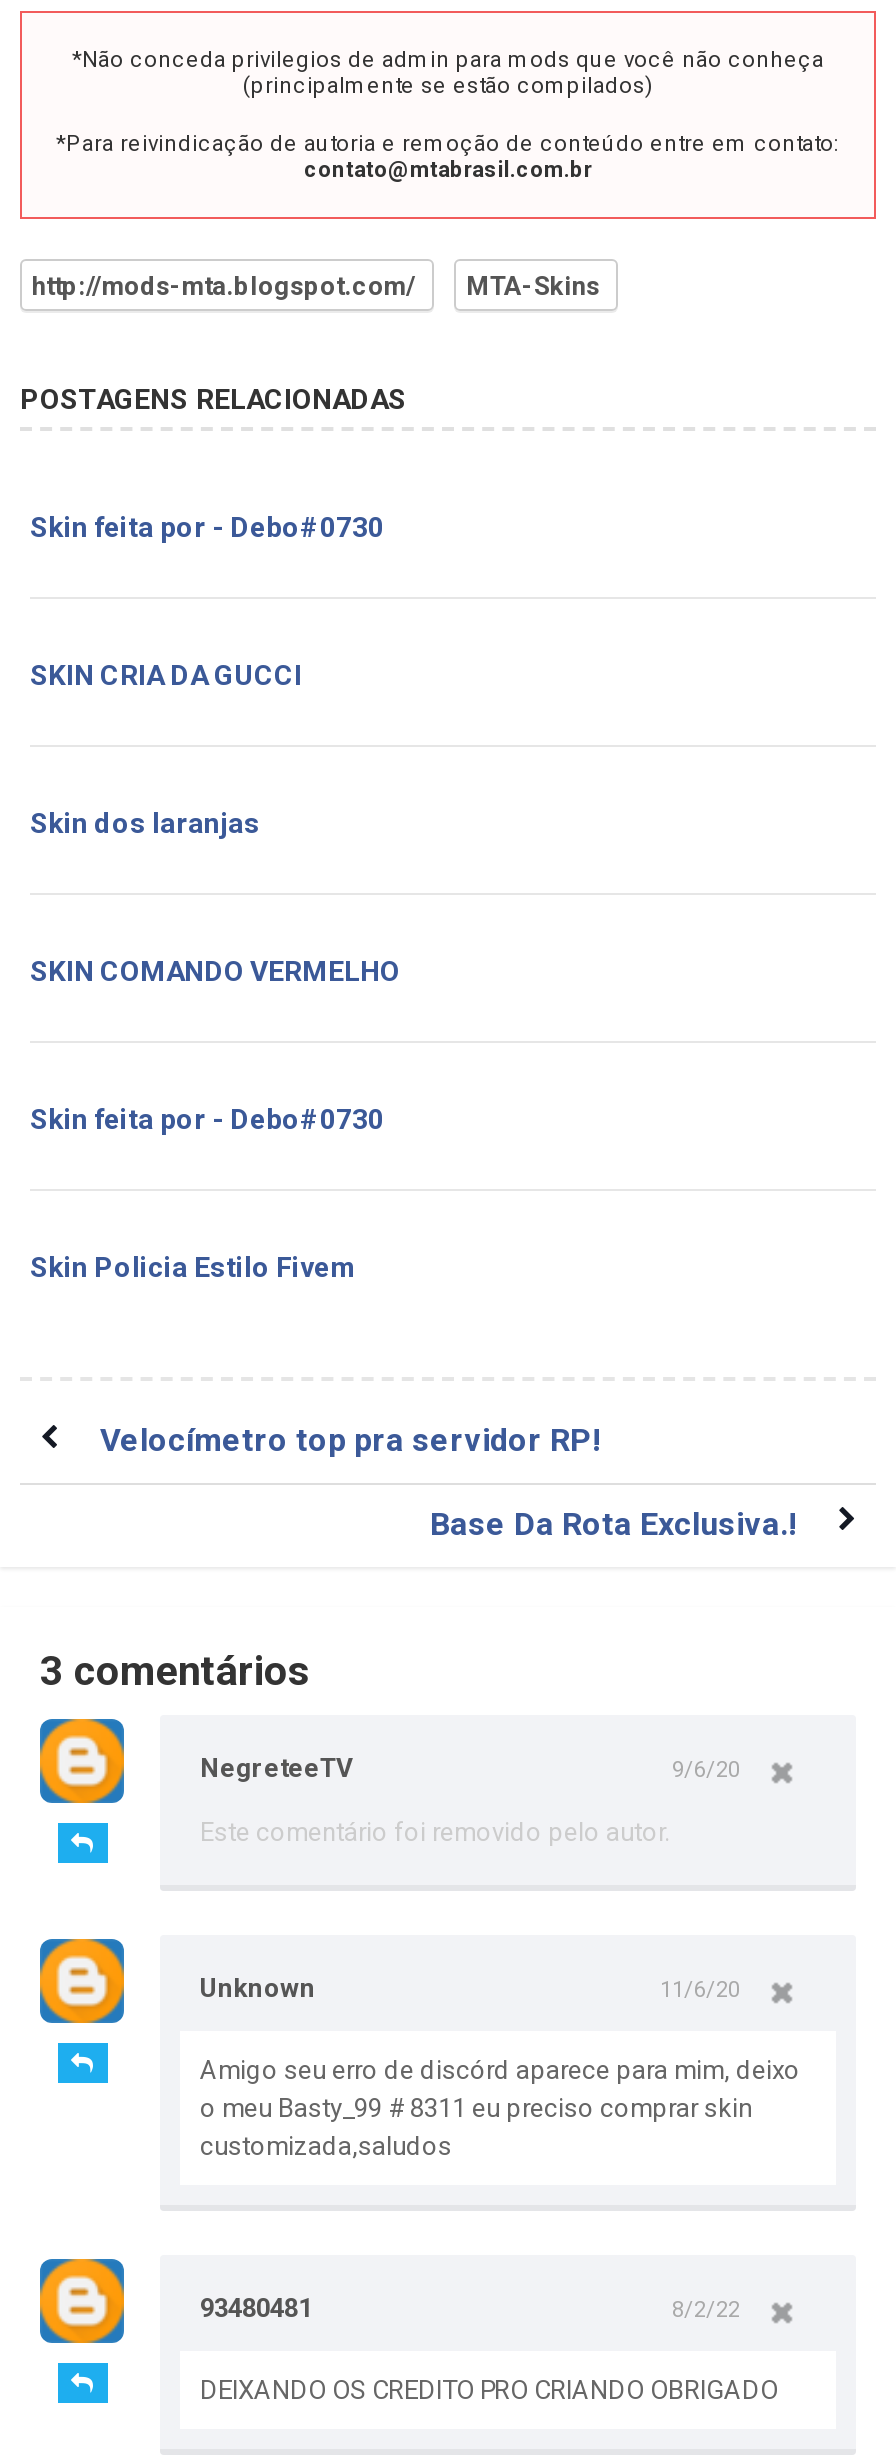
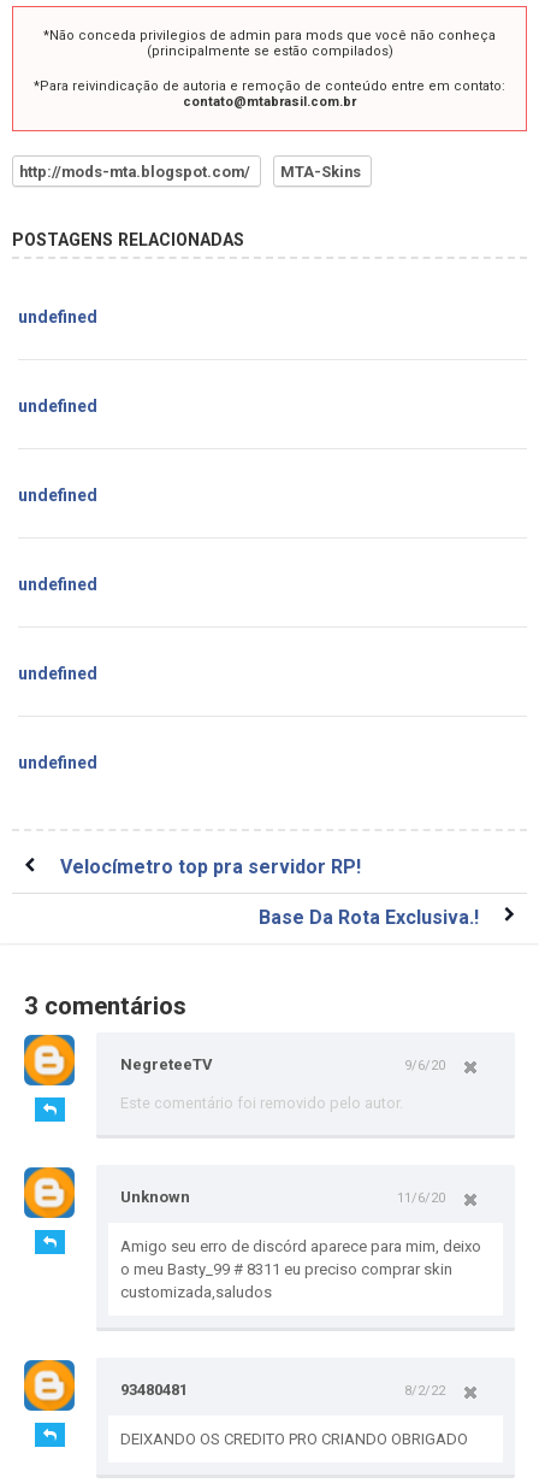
- Skin feita por - Debo#0730
+ undefined

- SKIN CRIA DA GUCCI
+ undefined

- Skin dos laranjas
+ undefined

- SKIN COMANDO VERMELHO
+ undefined

- Skin feita por - Debo#0730
+ undefined

- Skin Policia Estilo Fivem
+ undefined
